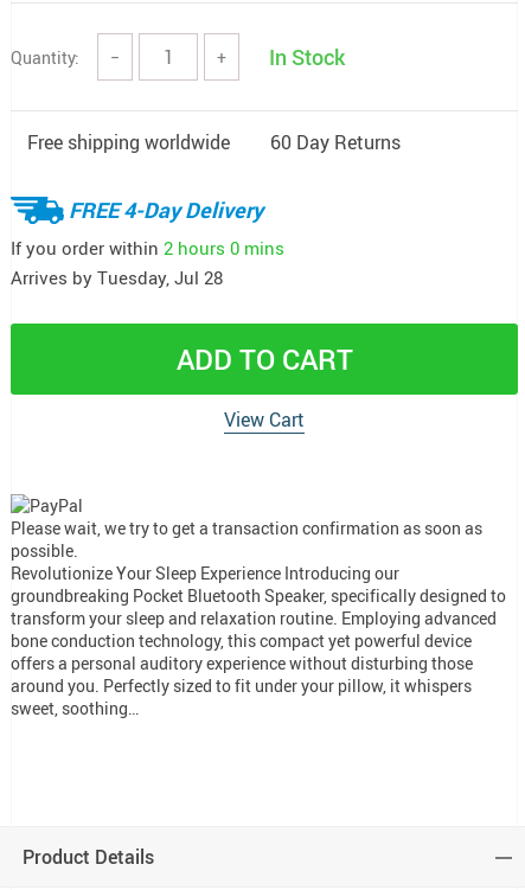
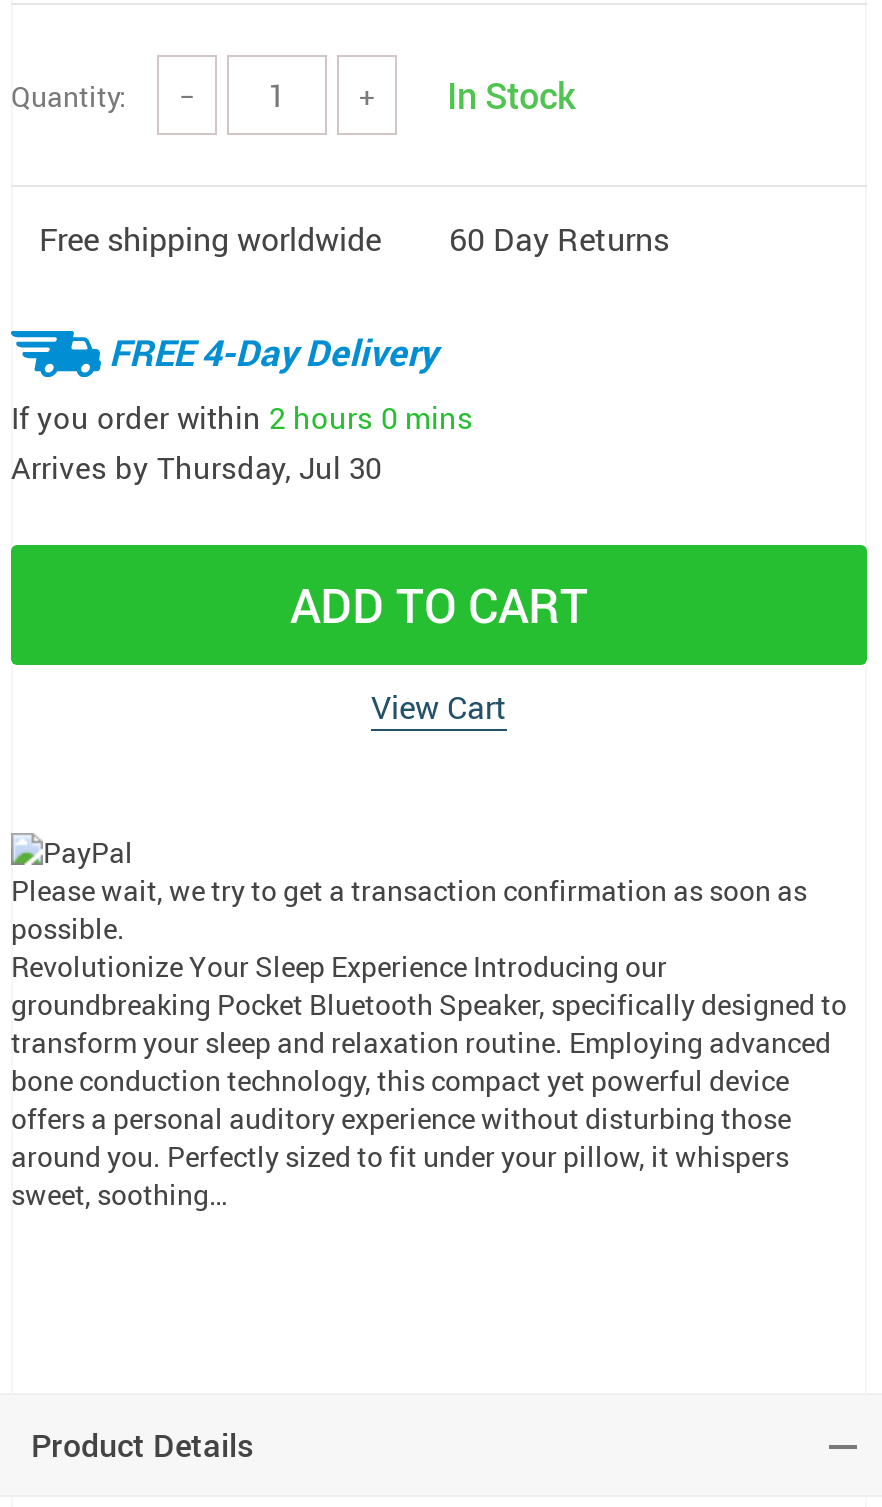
- Arrives by Tuesday, Jul 28
+ Arrives by Thursday, Jul 30
